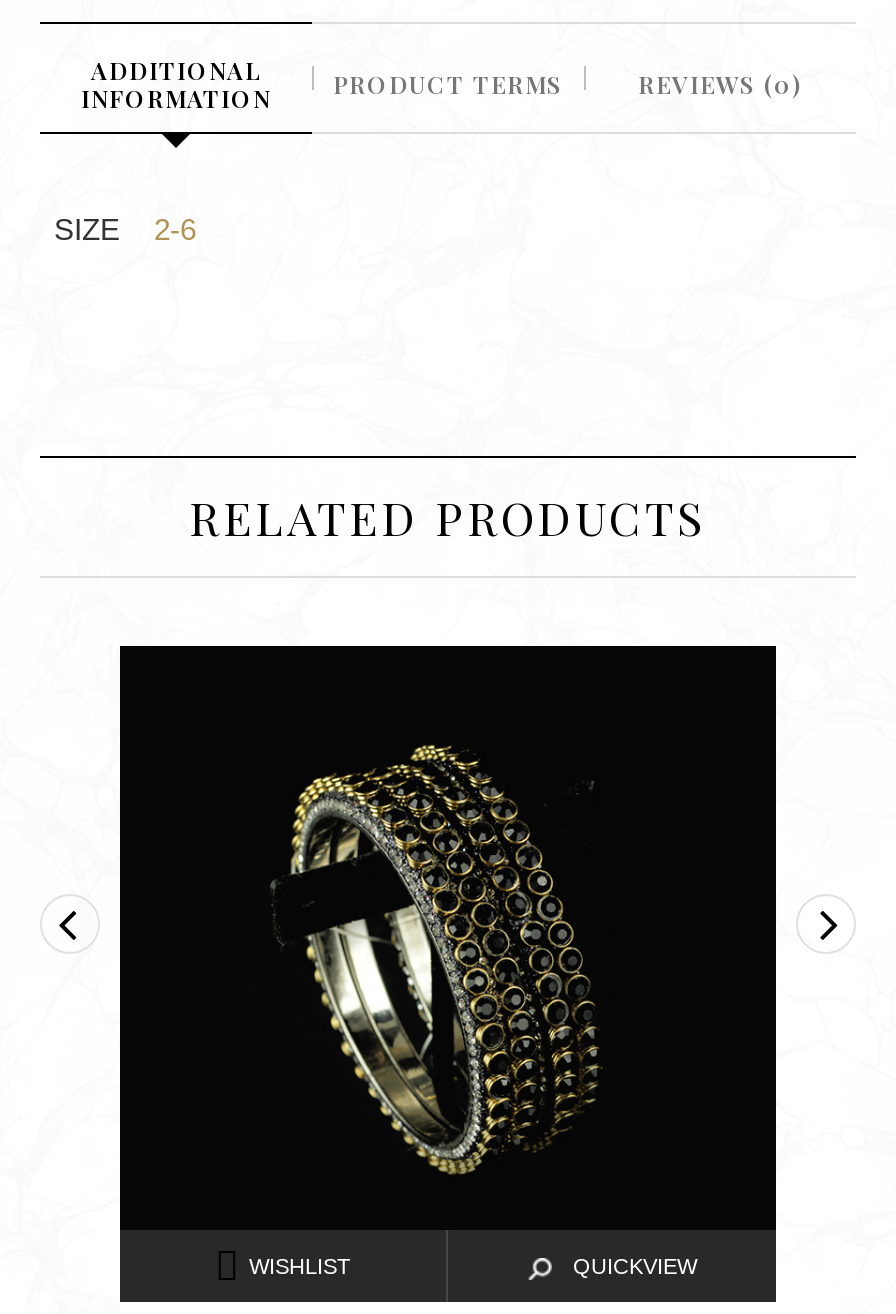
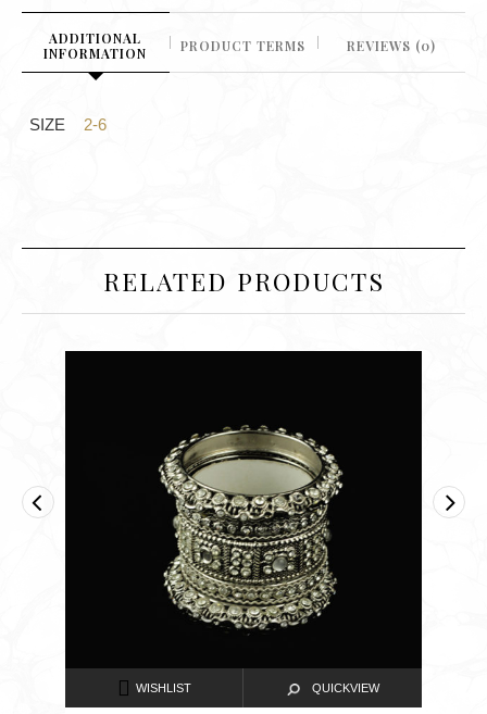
- [image]
+ [image]
